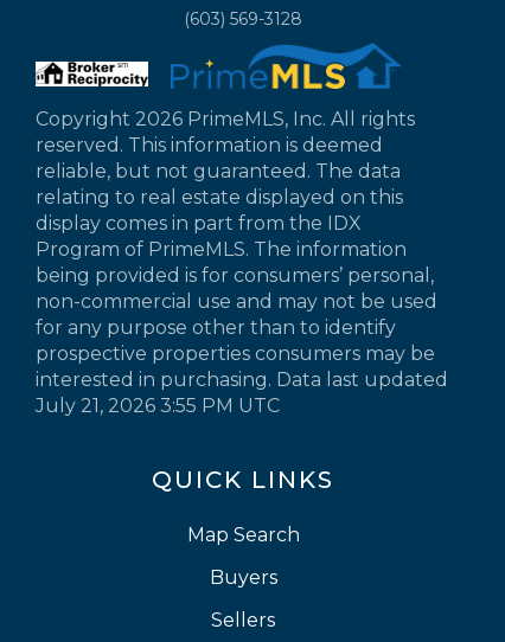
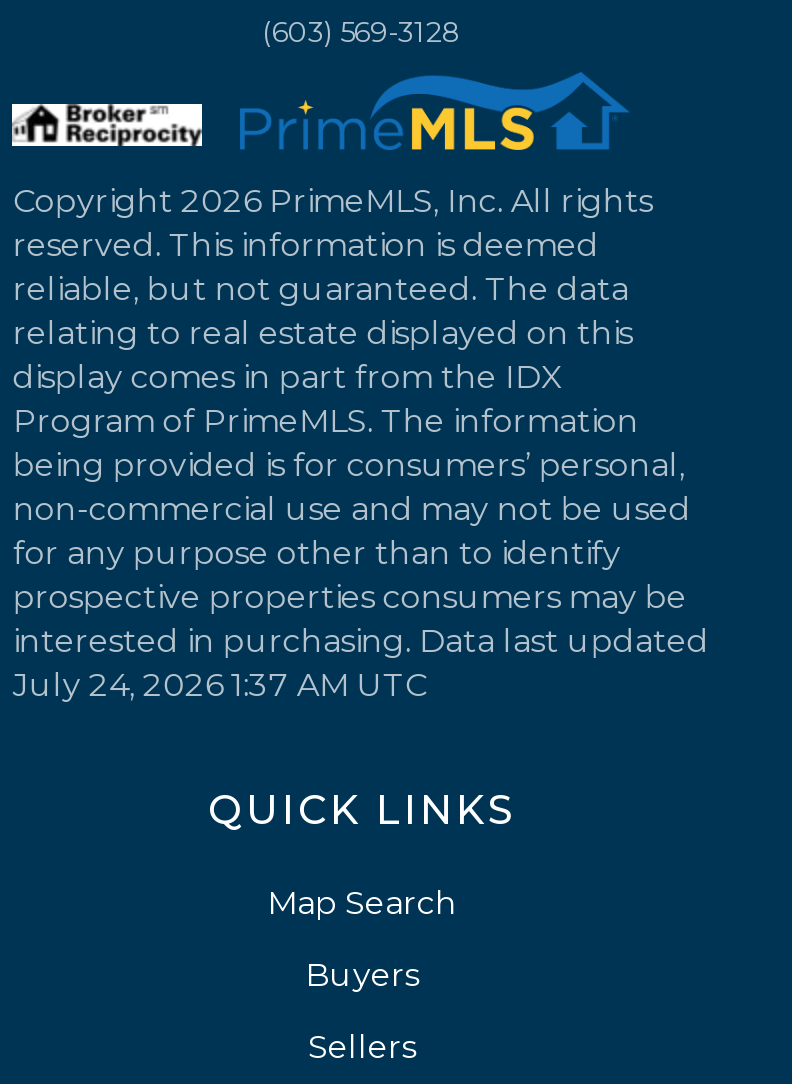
- July 21, 2026 3:55 PM UTC
+ July 24, 2026 1:37 AM UTC
